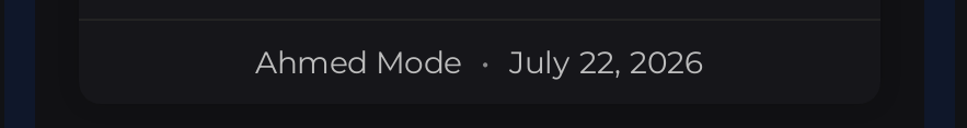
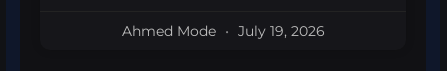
- Ahmed Mode July 22, 2026
+ Ahmed Mode July 19, 2026
